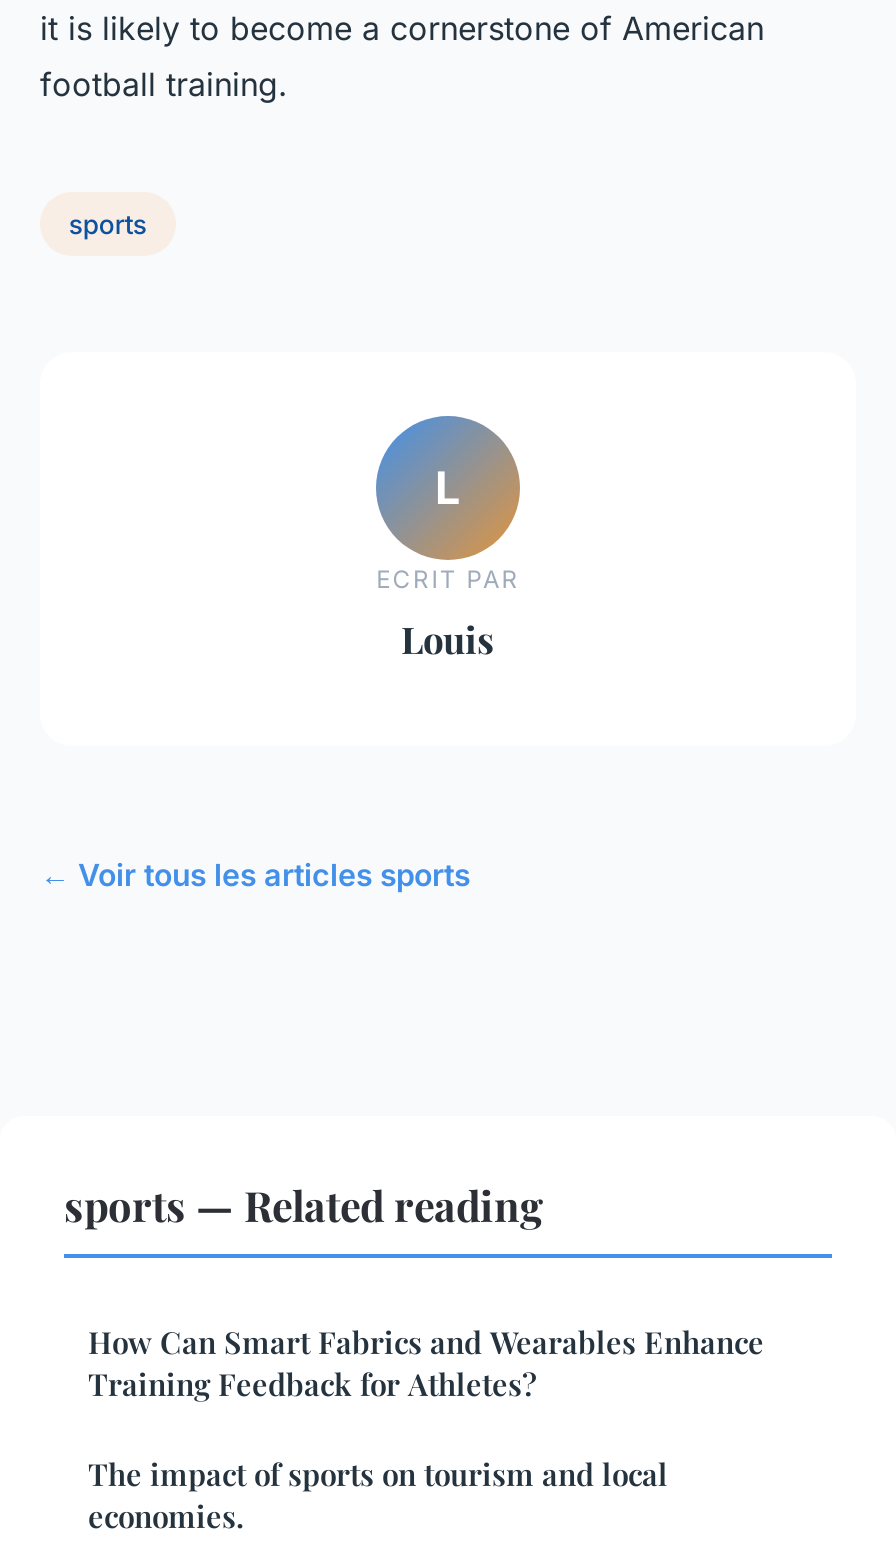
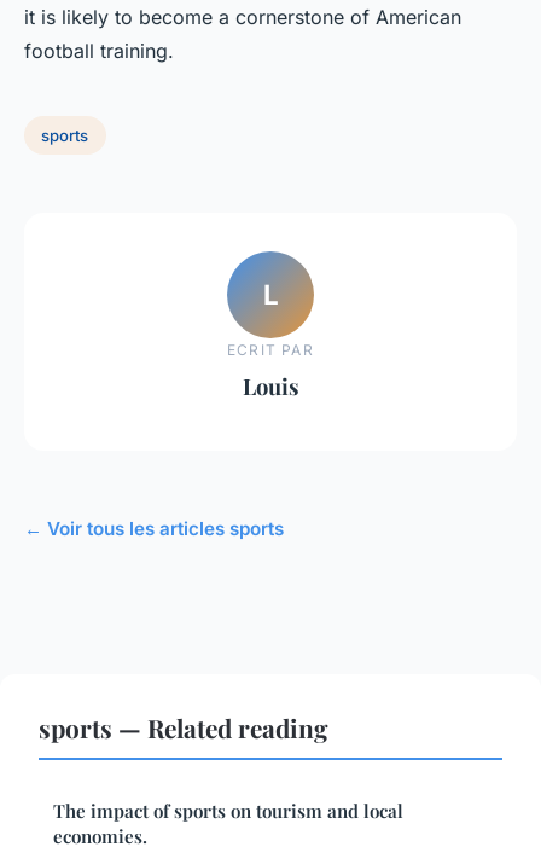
- How Can Smart Fabrics and Wearables Enhance
- Training Feedback for Athletes?
